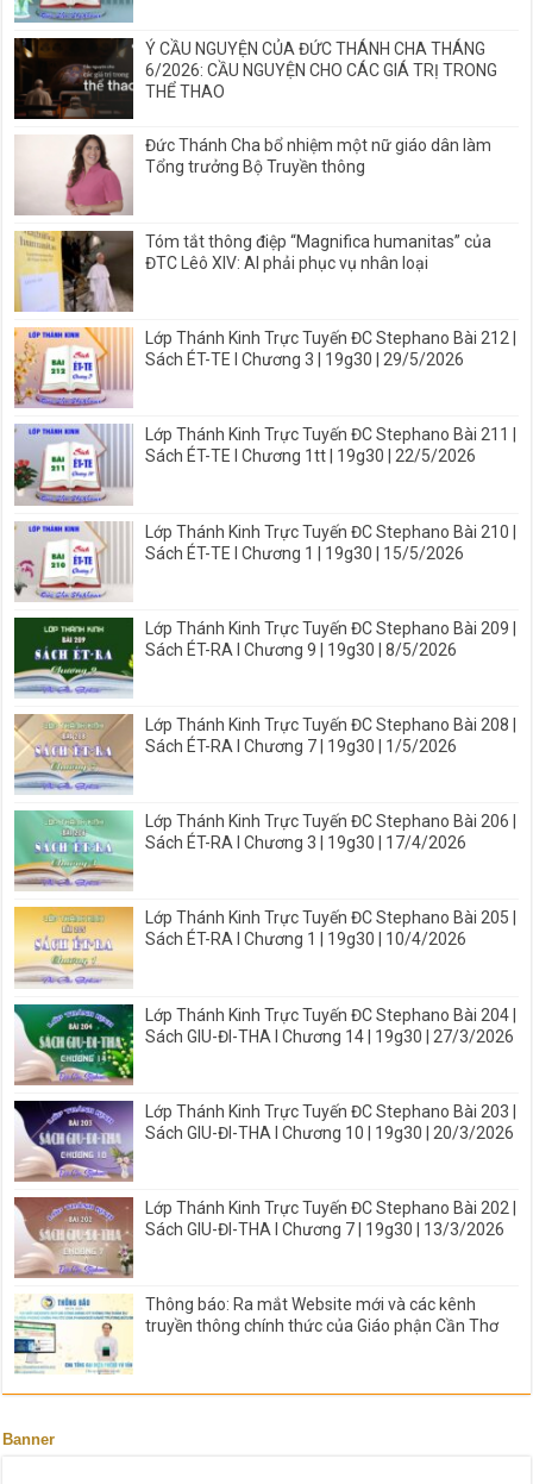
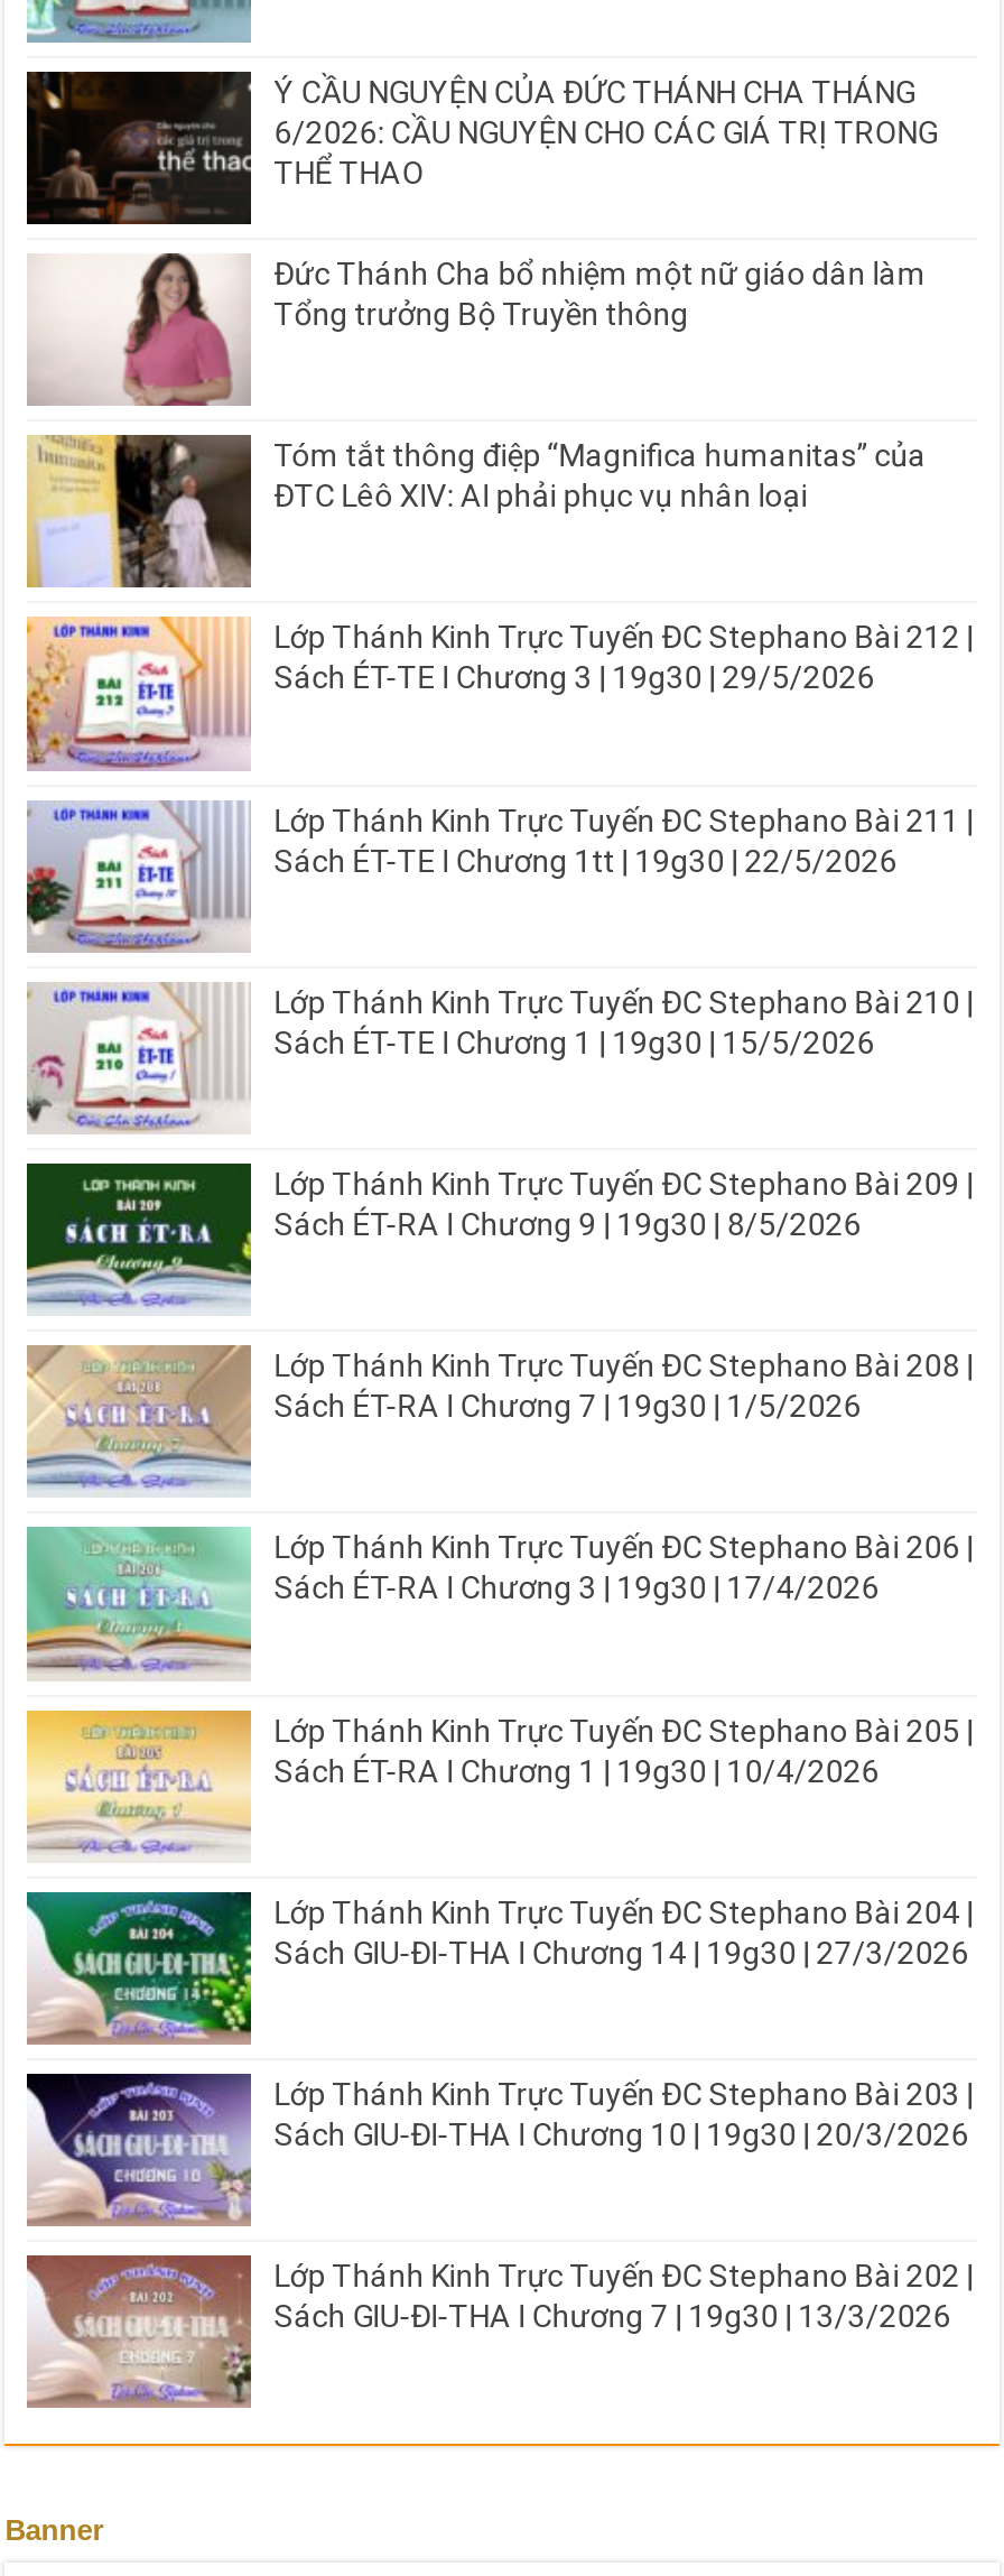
- [image]
- Thông báo: Ra mắt Website mới và các kênh
- truyền thông chính thức của Giáo phận Cần Thơ
